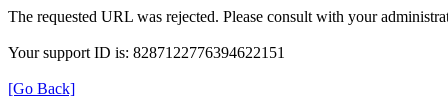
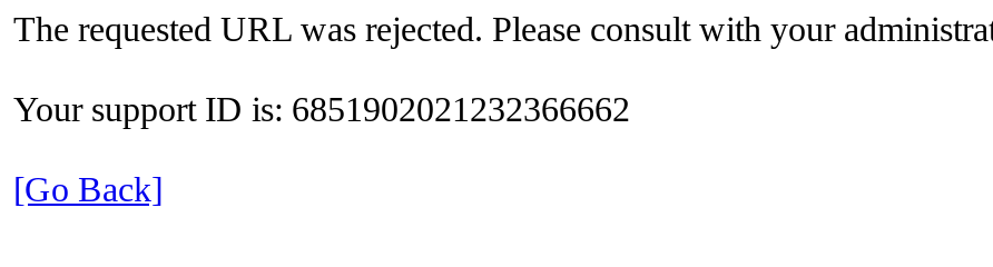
- Your support ID is: 8287122776394622151
+ Your support ID is: 6851902021232366662
